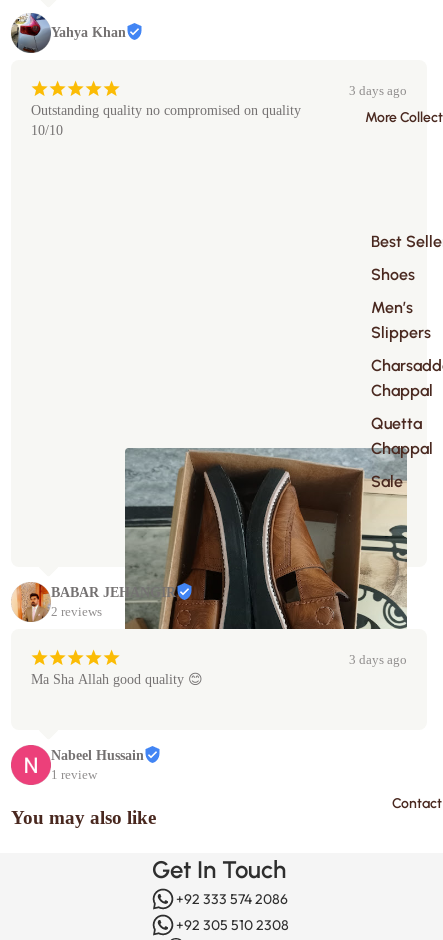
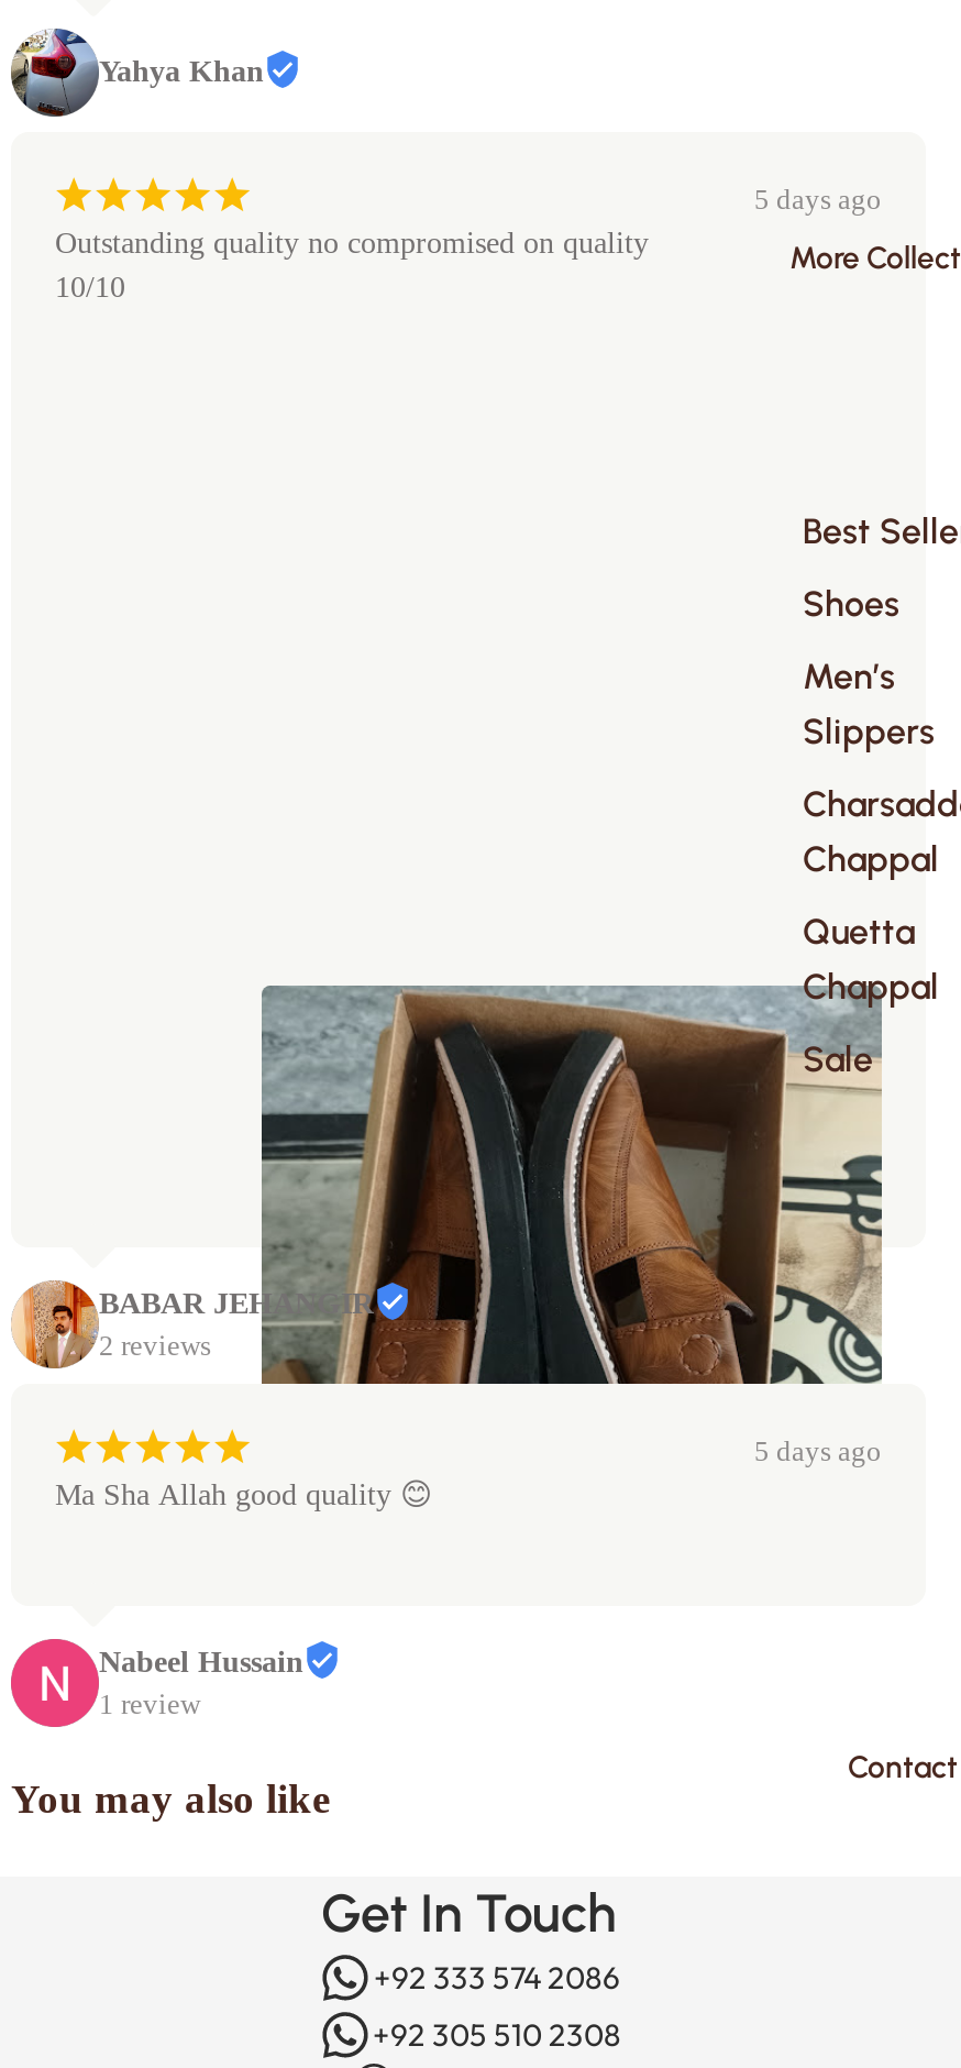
- 3 days ago
+ 5 days ago

- 3 days ago
+ 5 days ago
